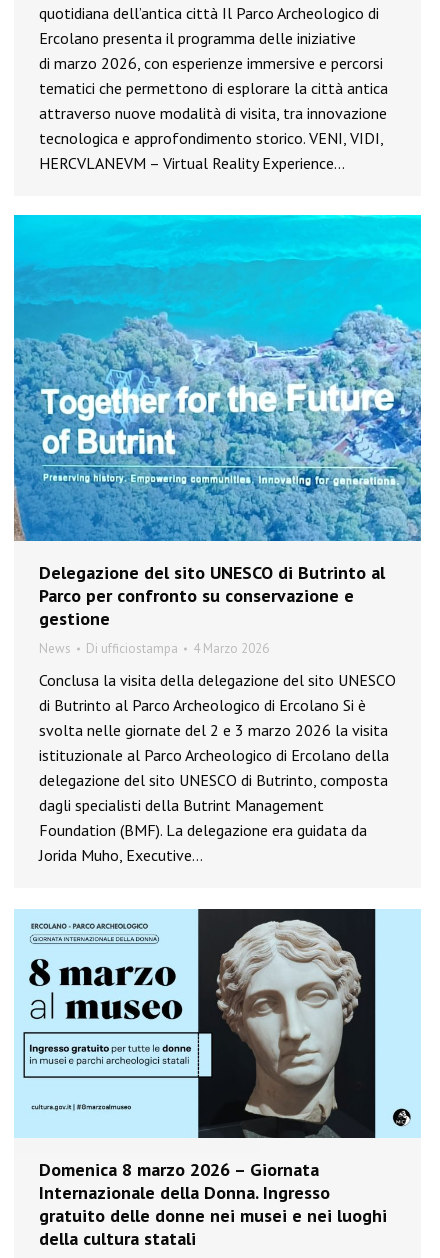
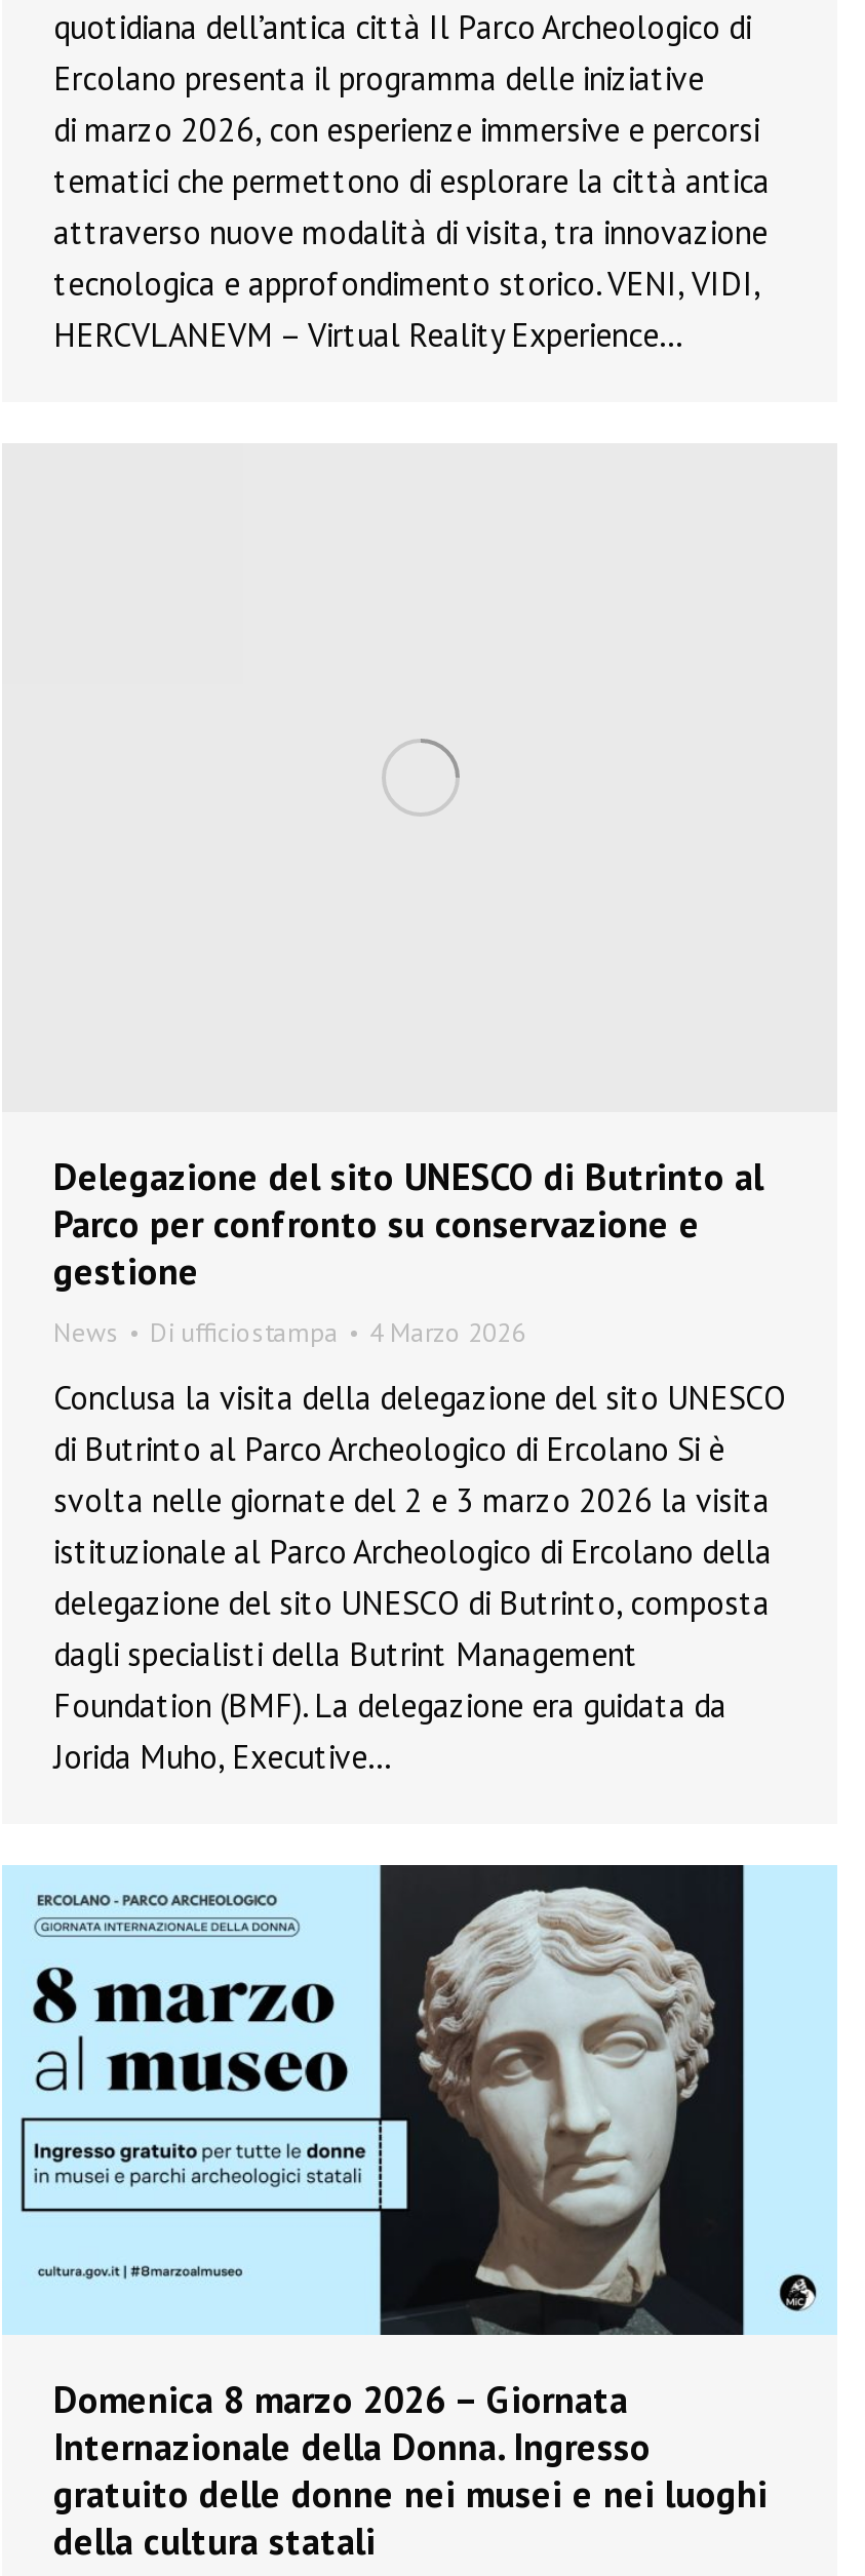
- [image]
